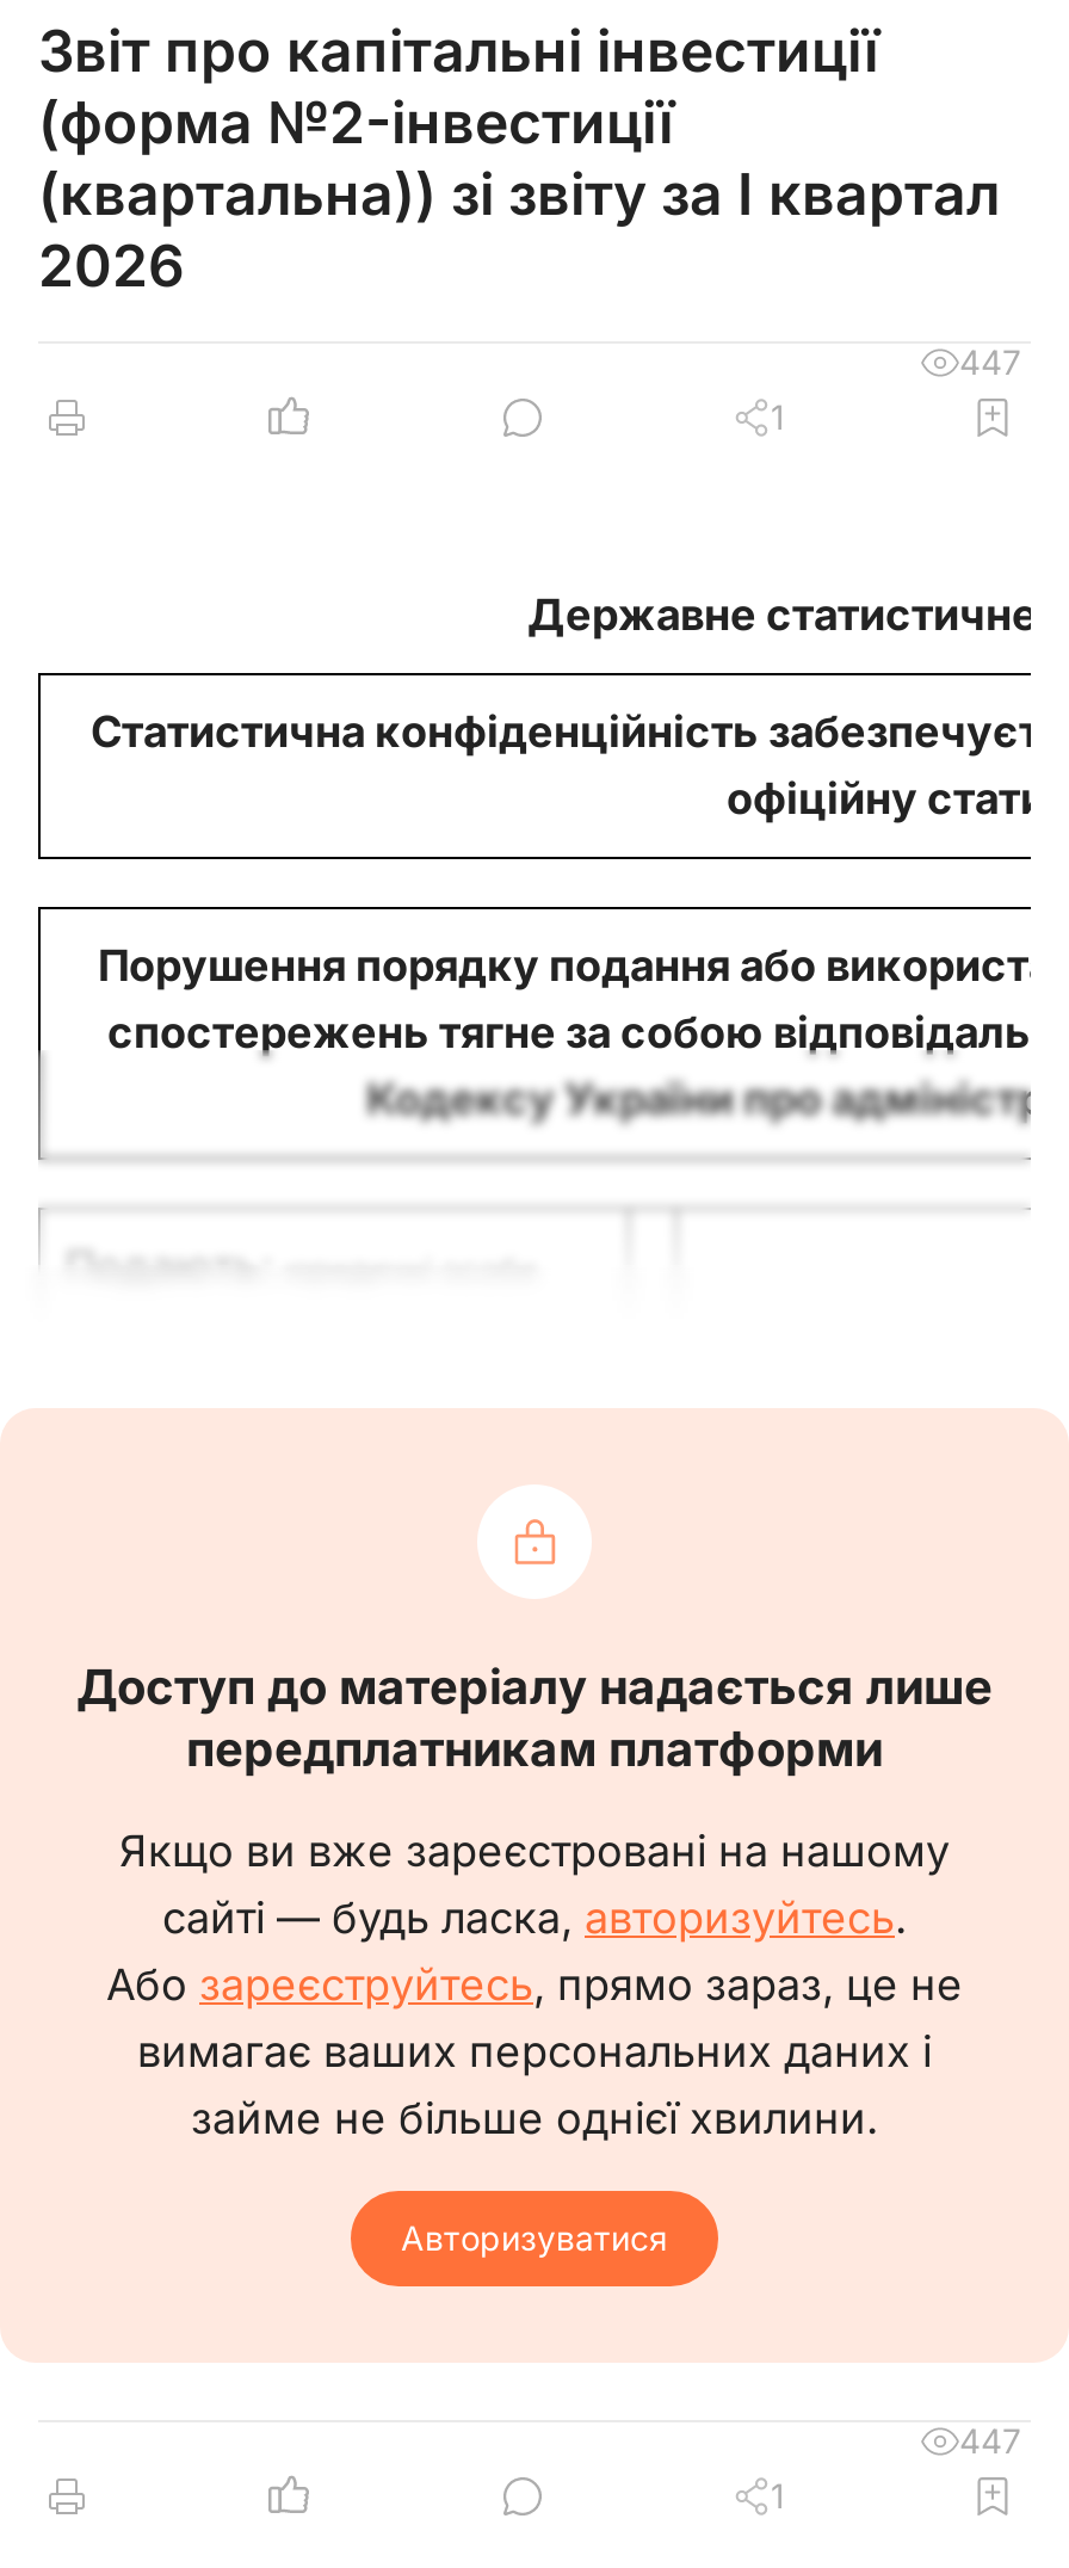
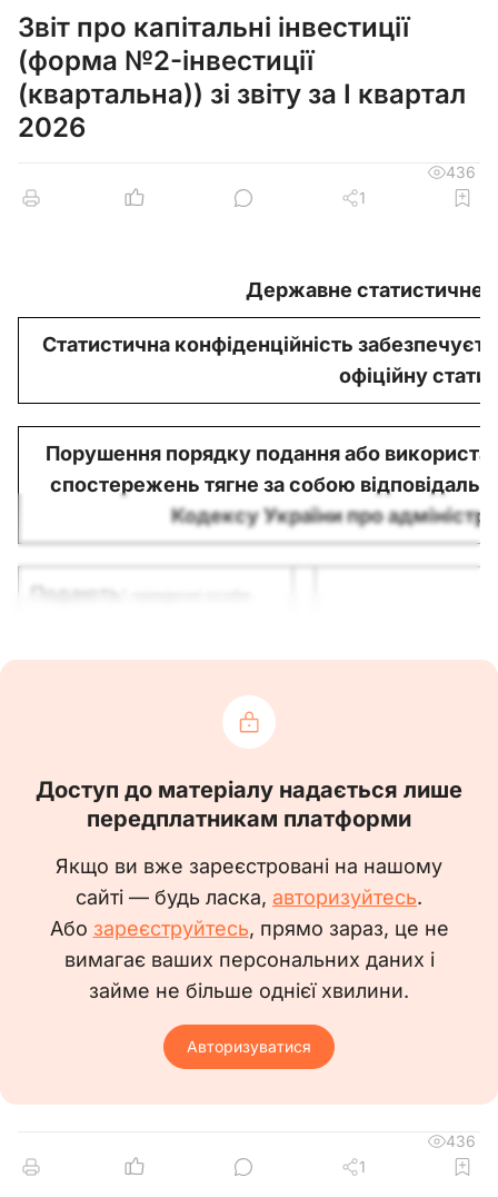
- 447
+ 436

- 447
+ 436
